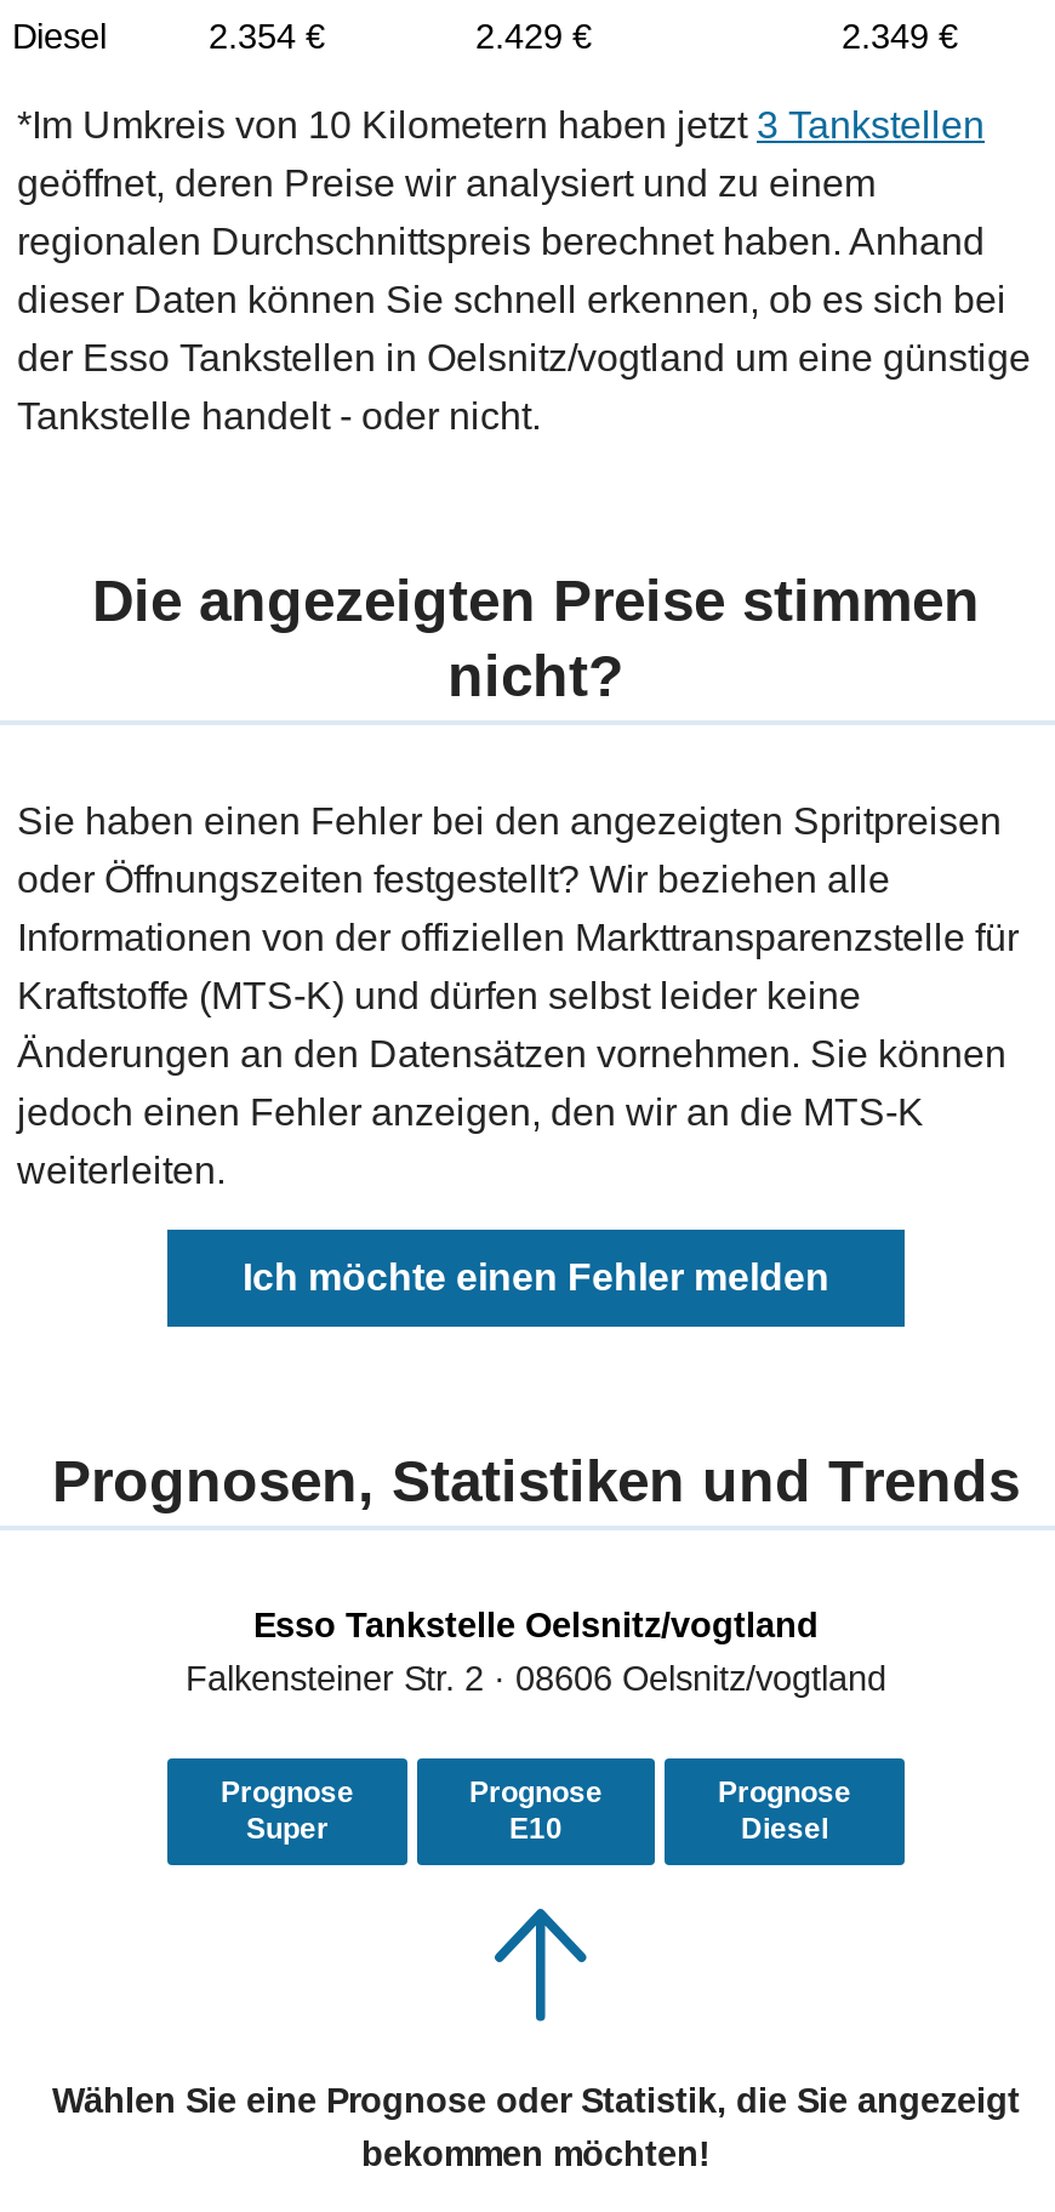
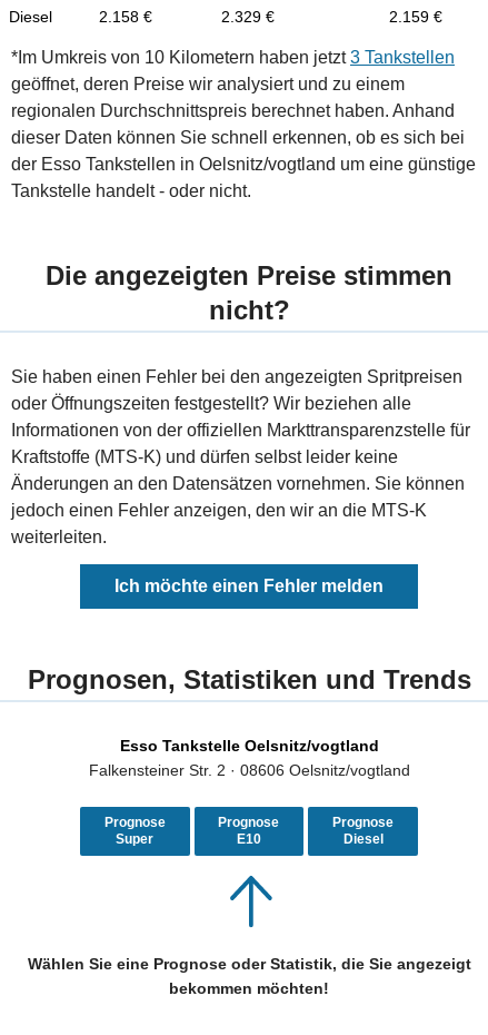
- 2.354 €
+ 2.158 €

- 2.429 €
+ 2.329 €

- 2.349 €
+ 2.159 €
